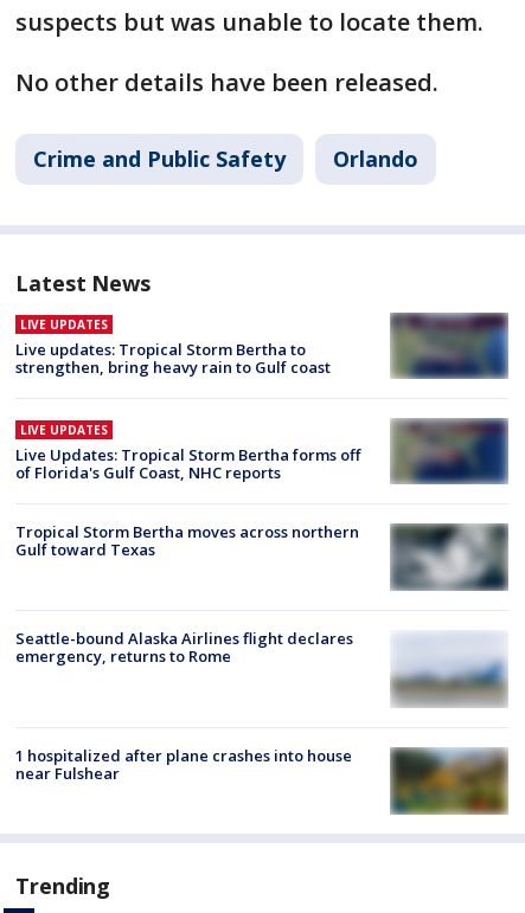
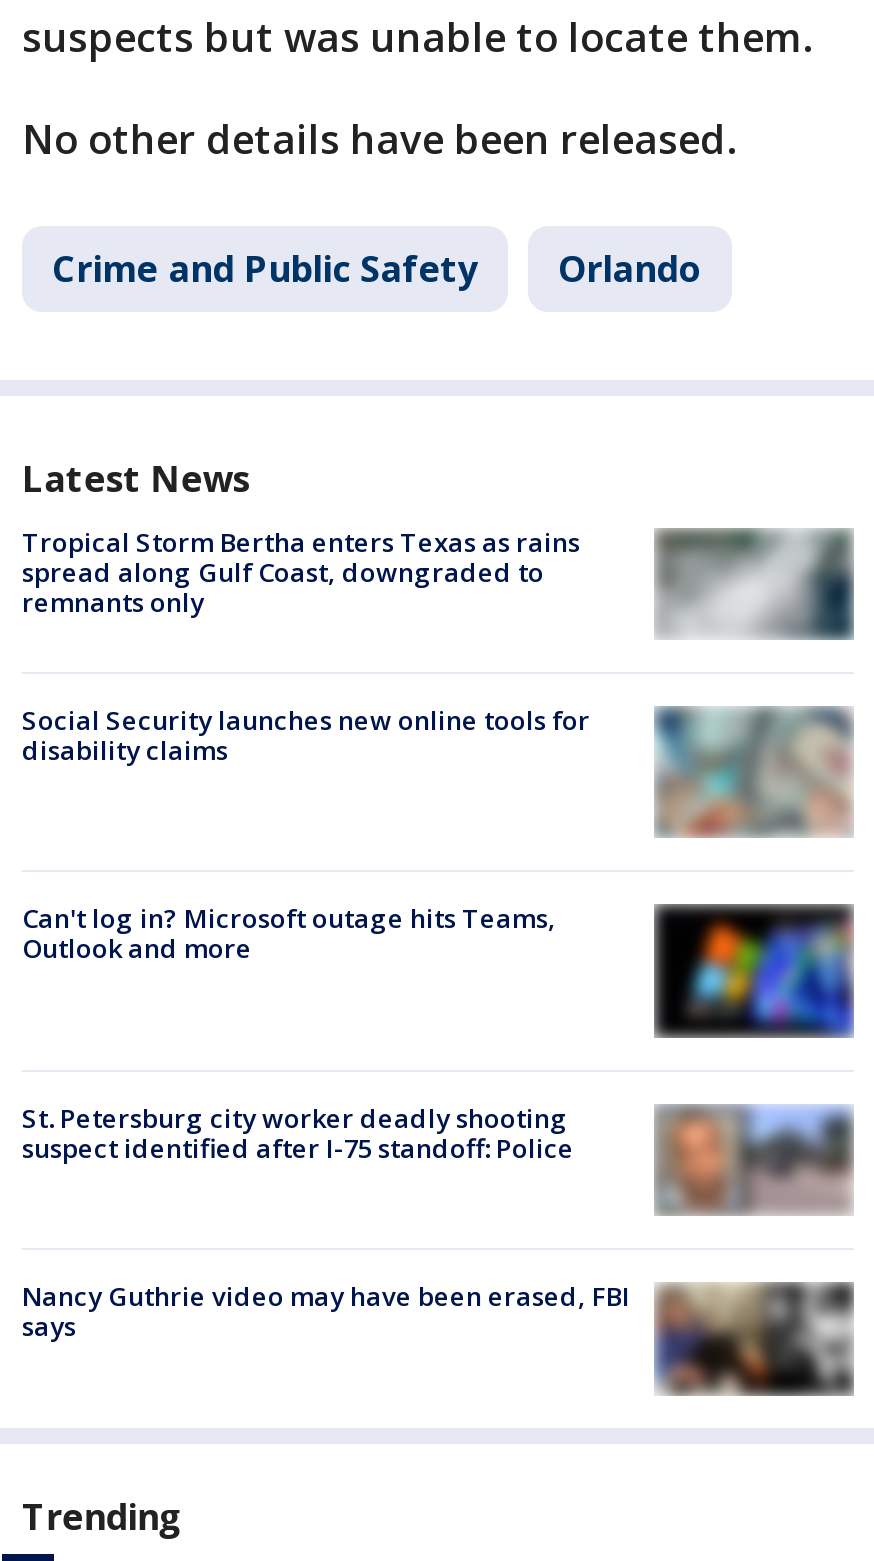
- LIVE UPDATES
- Live updates: Tropical Storm Bertha to
- strengthen, bring heavy rain to Gulf coast
+ Tropical Storm Bertha enters Texas as rains
+ spread along Gulf Coast, downgraded to
+ remnants only

- [image]
+ [image]

- [image]
- LIVE UPDATES
- Live Updates: Tropical Storm Bertha forms off
- of Florida's Gulf Coast, NHC reports
+ [image]
+ Social Security launches new online tools for
+ disability claims

- Tropical Storm Bertha moves across northern
- Gulf toward Texas
+ Can't log in? Microsoft outage hits Teams,
+ Outlook and more

- [image]
+ [image]

- [image]
- Seattle-bound Alaska Airlines flight declares
- emergency, returns to Rome
+ [image]
+ St. Petersburg city worker deadly shooting
+ suspect identified after I-75 standoff: Police

- [image]
- 1 hospitalized after plane crashes into house
- near Fulshear
+ [image]
+ Nancy Guthrie video may have been erased, FBI
+ says
